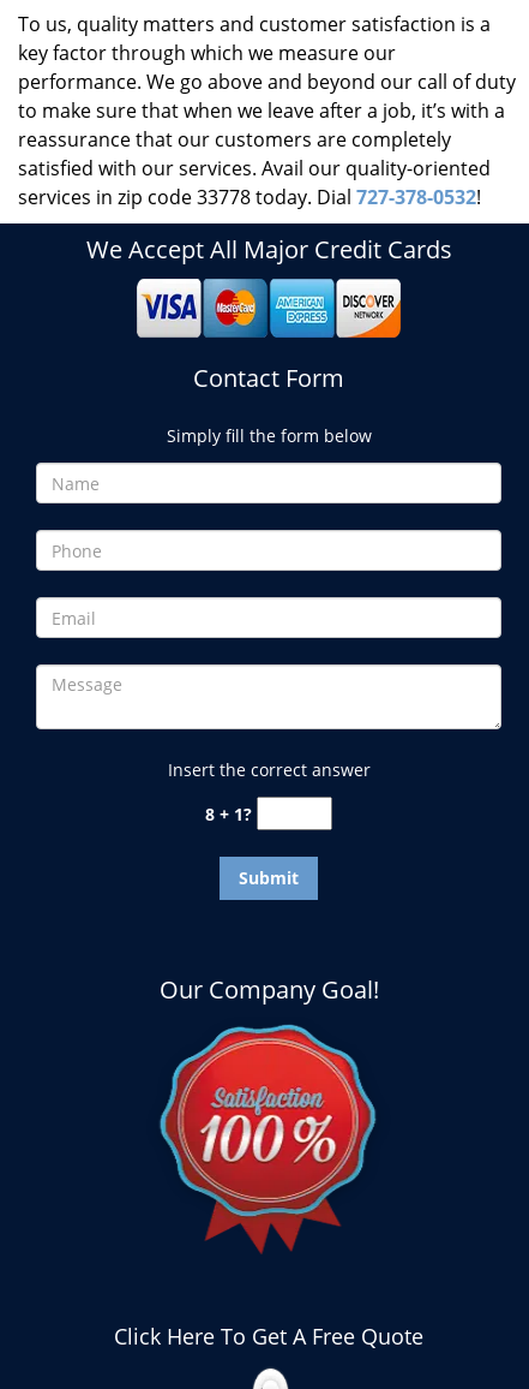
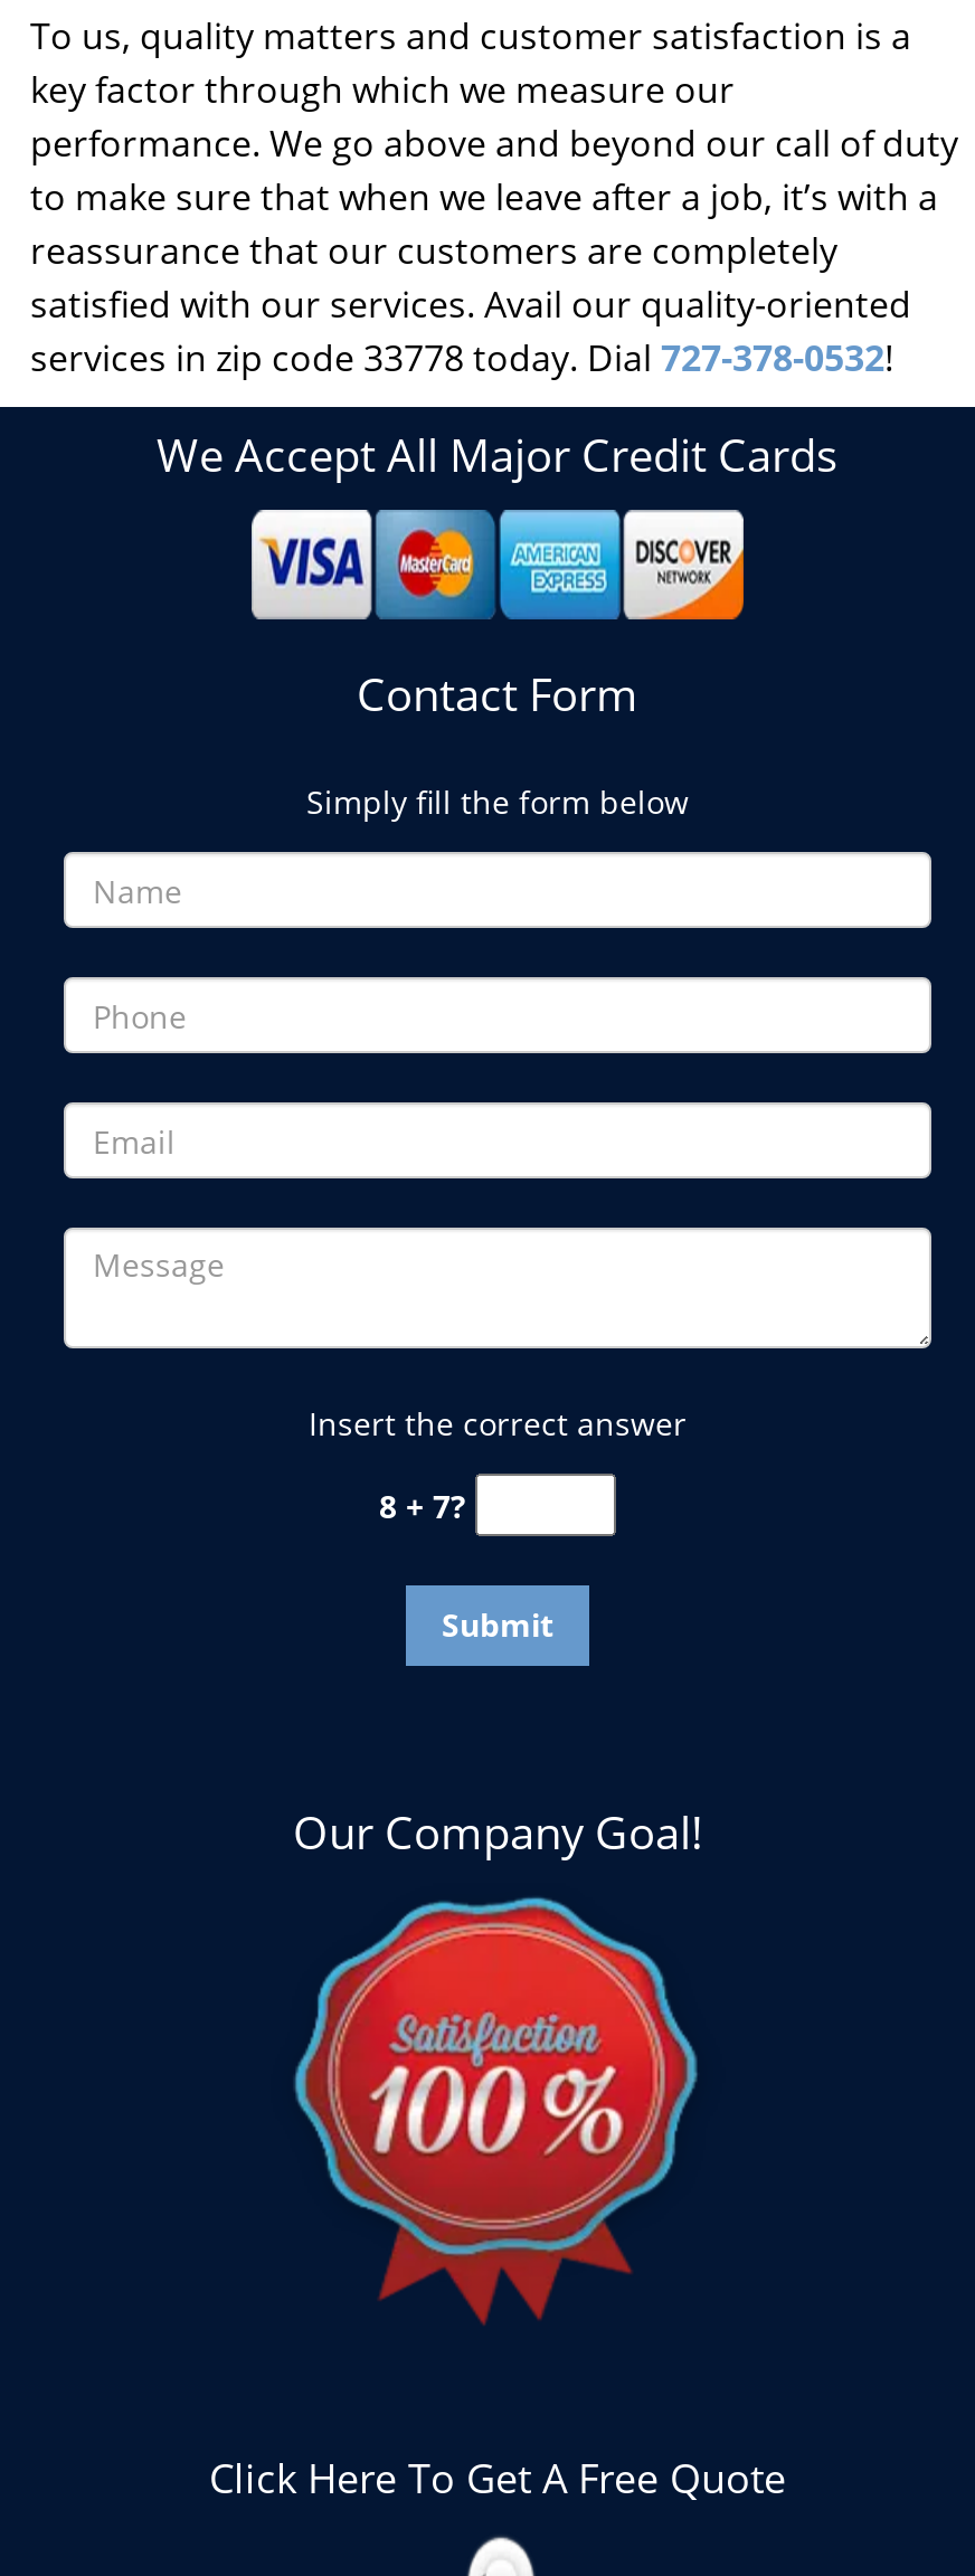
- 8 + 1?
+ 8 + 7?
